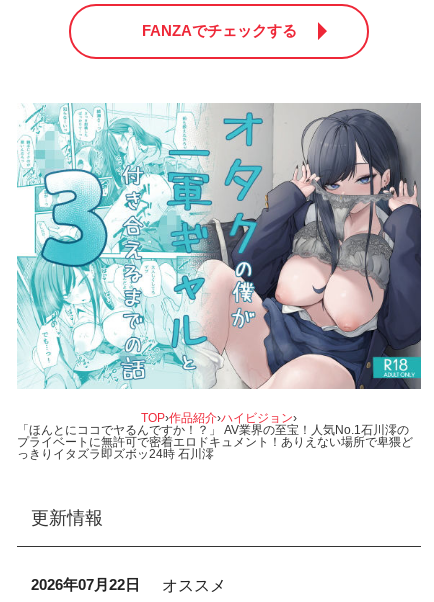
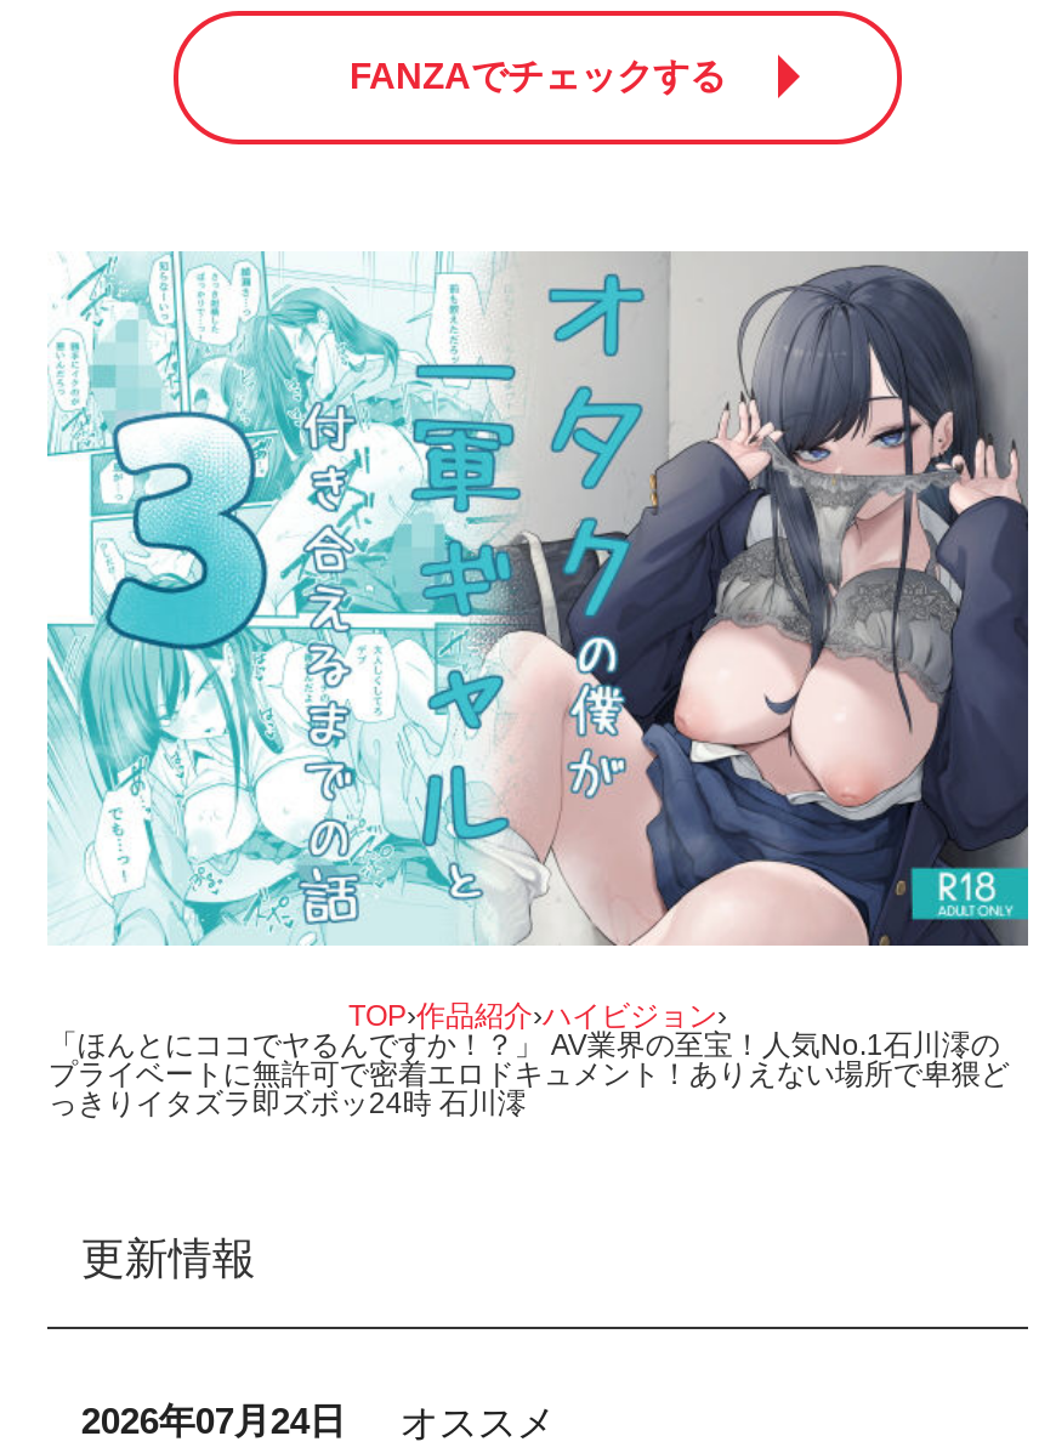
- 2026年07月22日 オススメ
+ 2026年07月24日 オススメ
